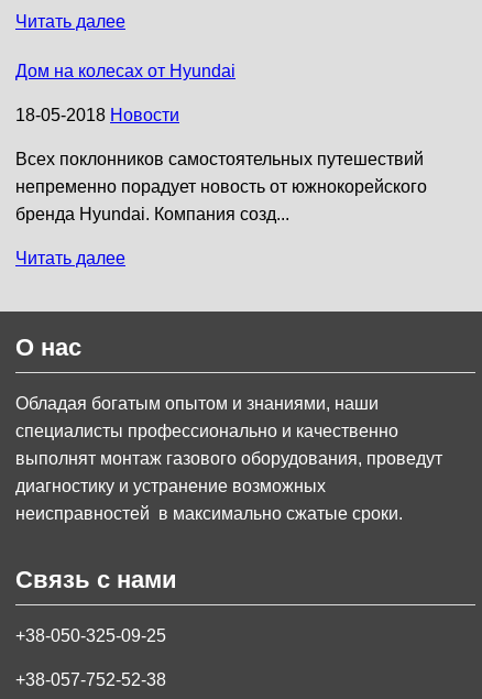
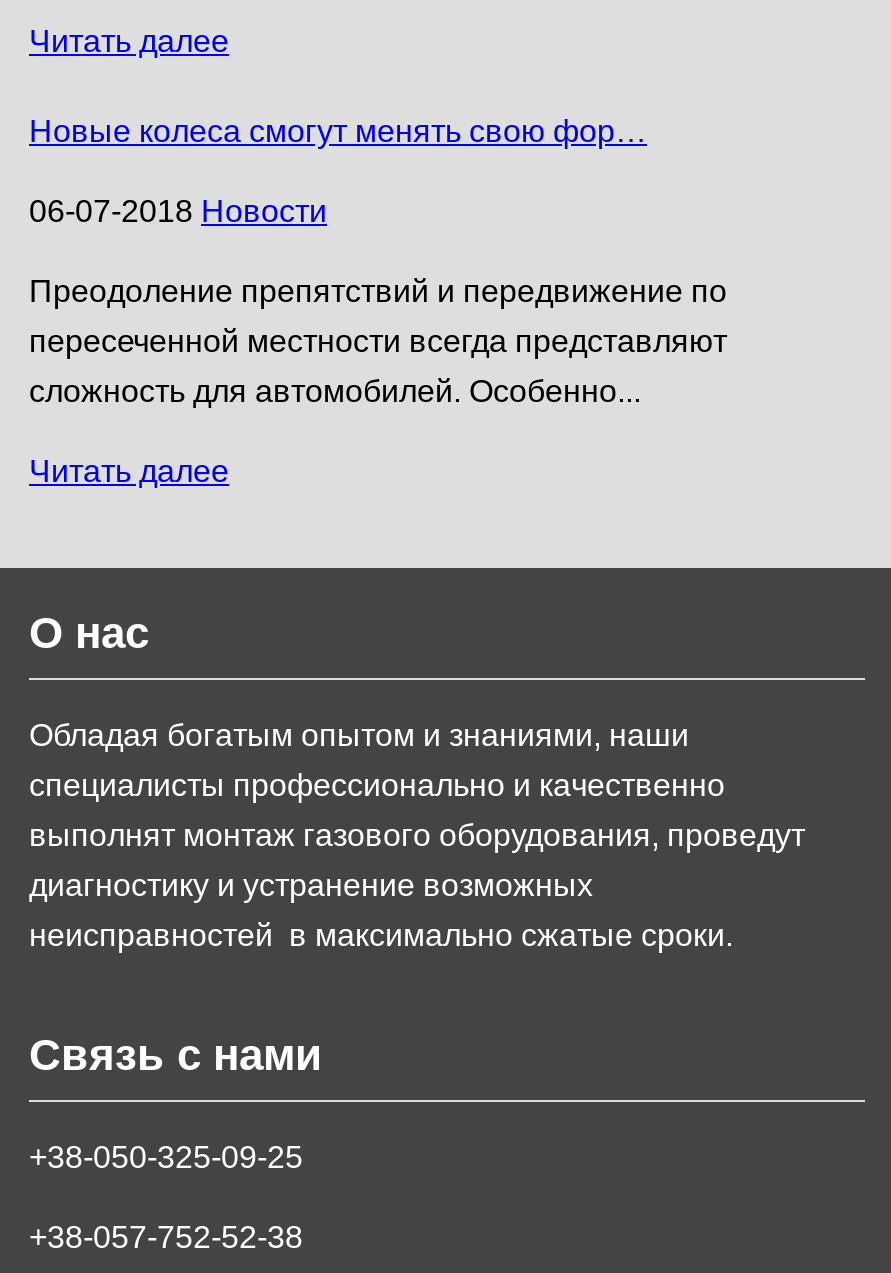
- Дом на колесах от Hyundai
+ Новые колеса смогут менять свою фор…

- 18-05-2018 Новости
+ 06-07-2018 Новости

- Всех поклонников самостоятельных путешествий
+ Преодоление препятствий и передвижение по

- непременно порадует новость от южнокорейского
+ пересеченной местности всегда представляют

- бренда Hyundai. Компания созд...
+ сложность для автомобилей. Особенно...
